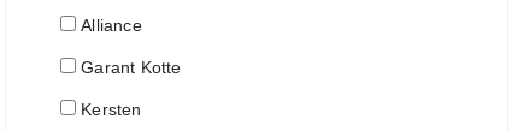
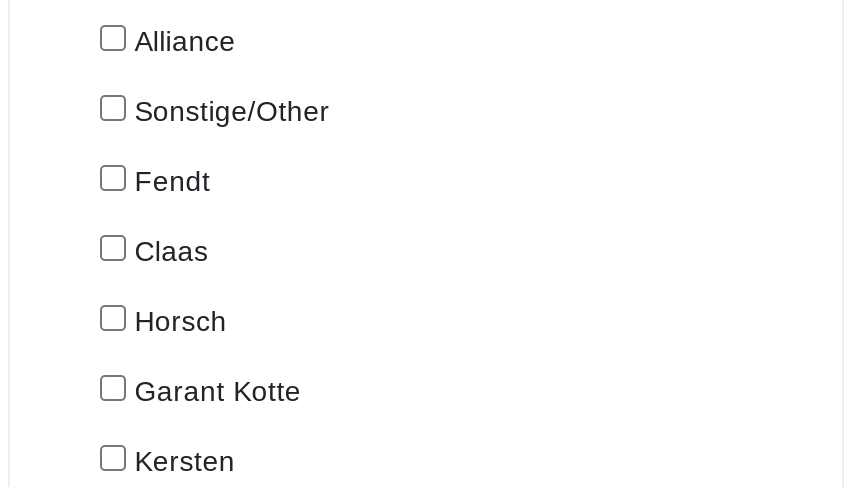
+ Sonstige/Other
+ Fendt
+ Claas
+ Horsch
